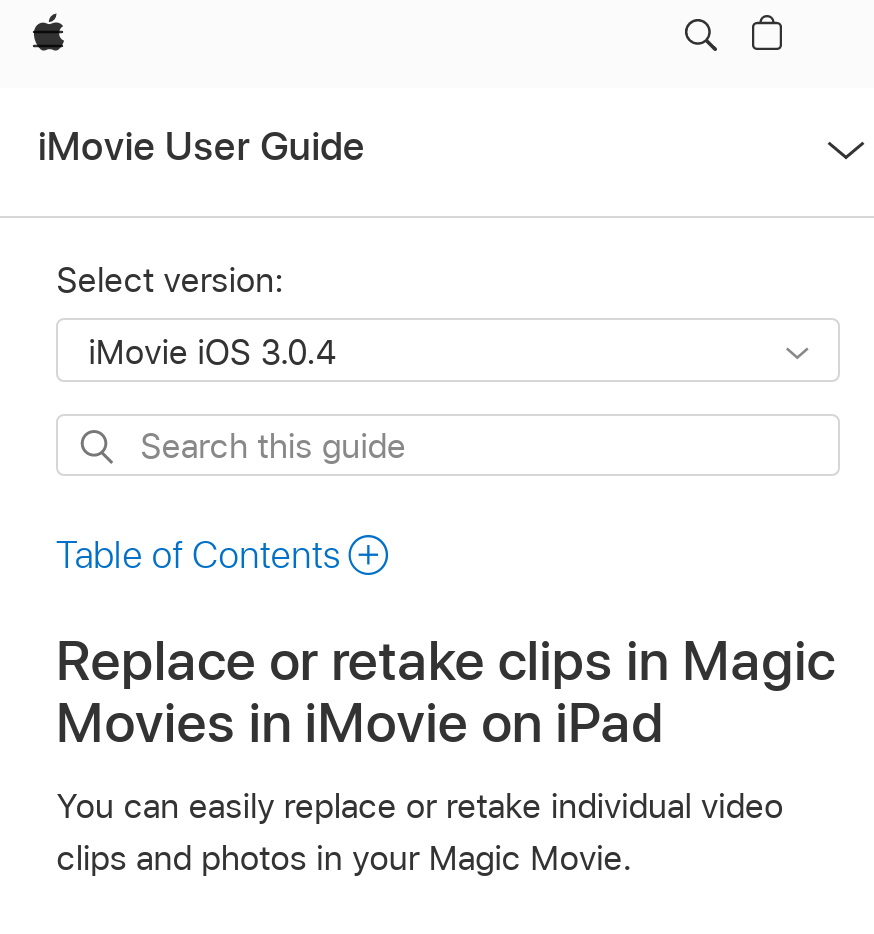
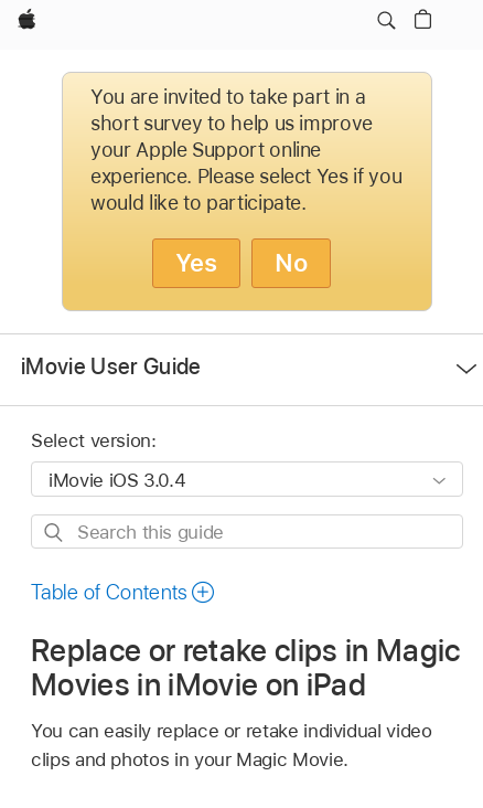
+ [image]
+ You are invited to take part in a
+ short survey to help us improve
+ your Apple Support online
+ experience. Please select Yes if you
+ would like to participate.
+ Yes
+ No
